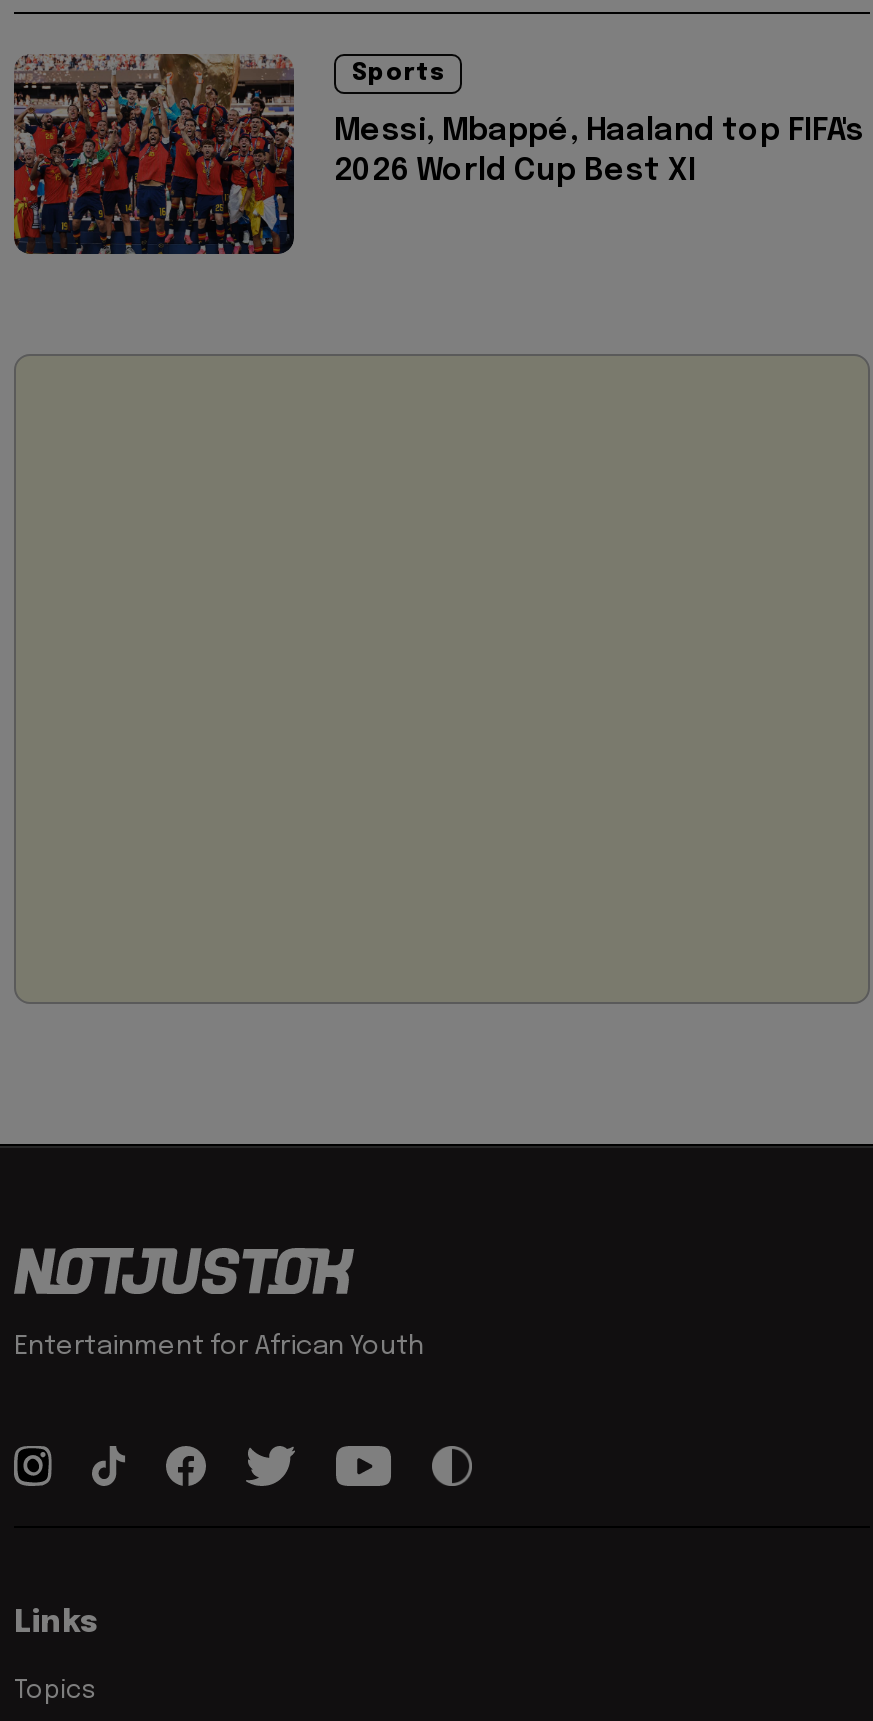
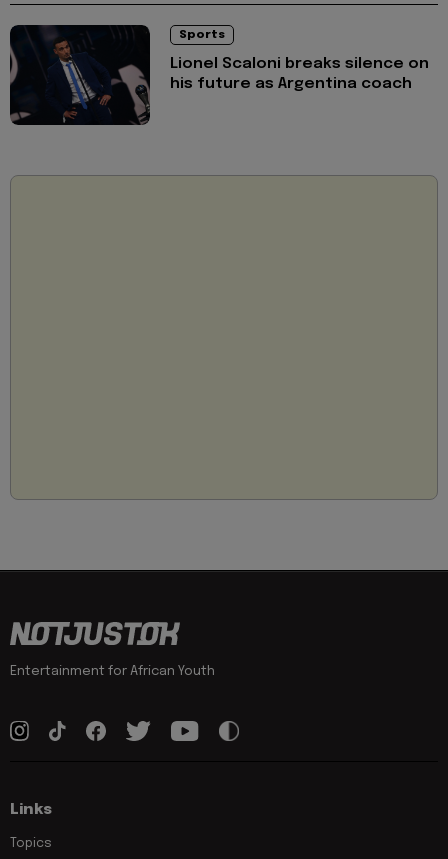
- [image]
- Messi, Mbappé, Haaland top FIFA's
- 2026 World Cup Best XI
+ [image]
+ Lionel Scaloni breaks silence on
+ his future as Argentina coach
